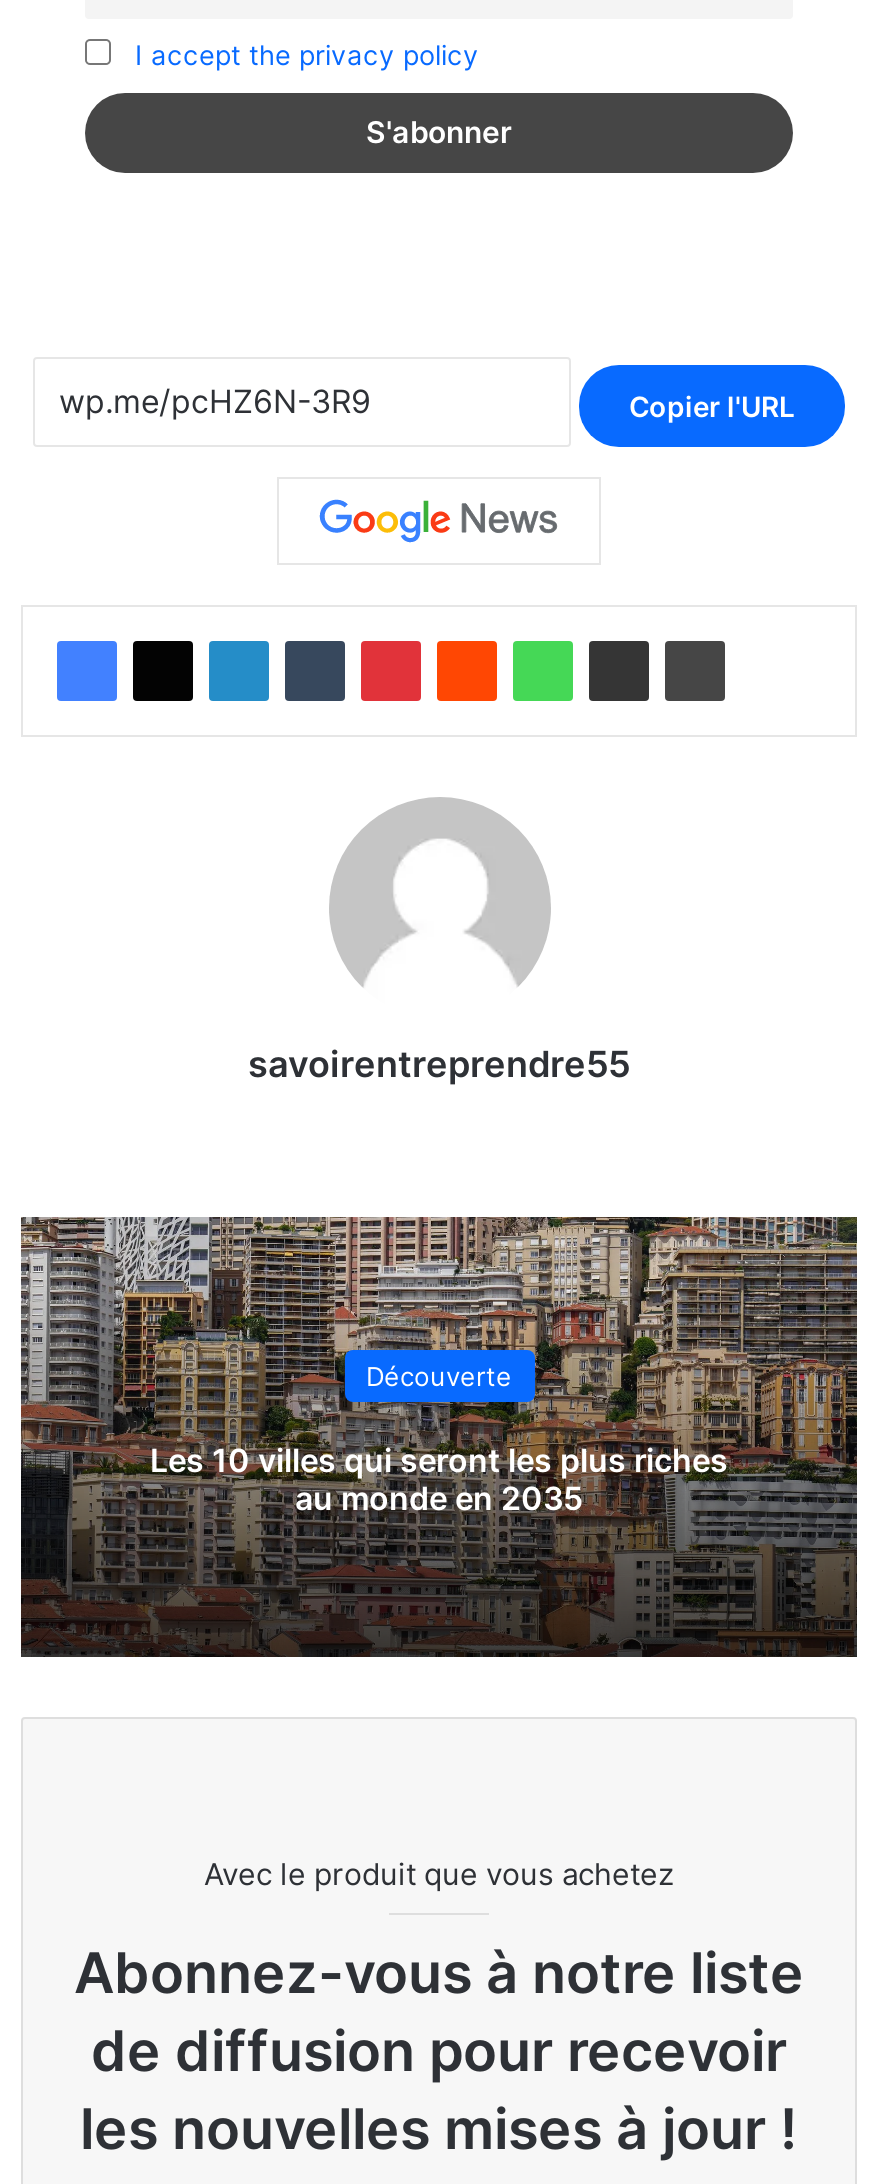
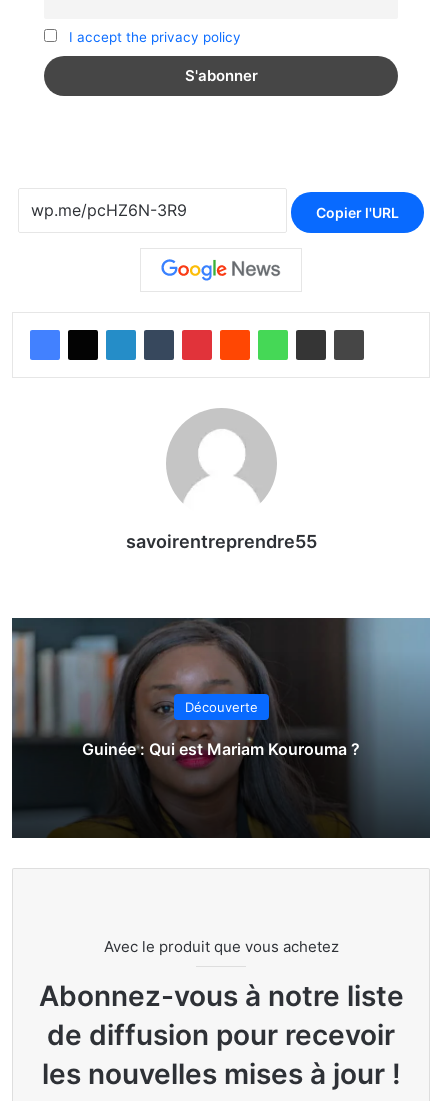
- [image]
- Les 10 villes qui seront les plus riches
- au monde en 2035
+ [image]
+ Guinée : Qui est Mariam Kourouma ?
